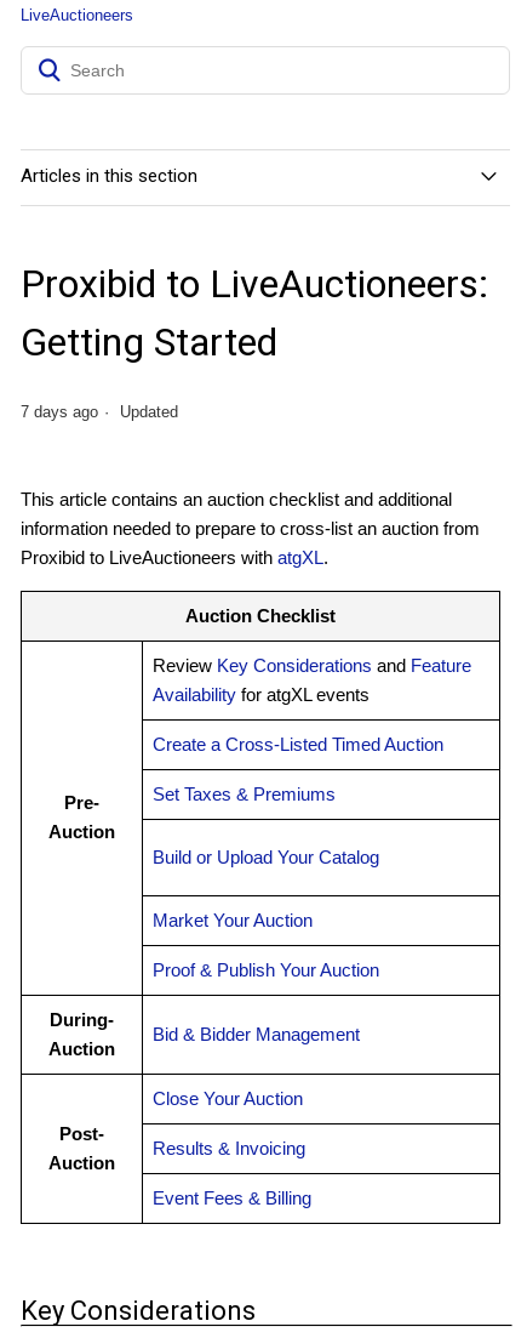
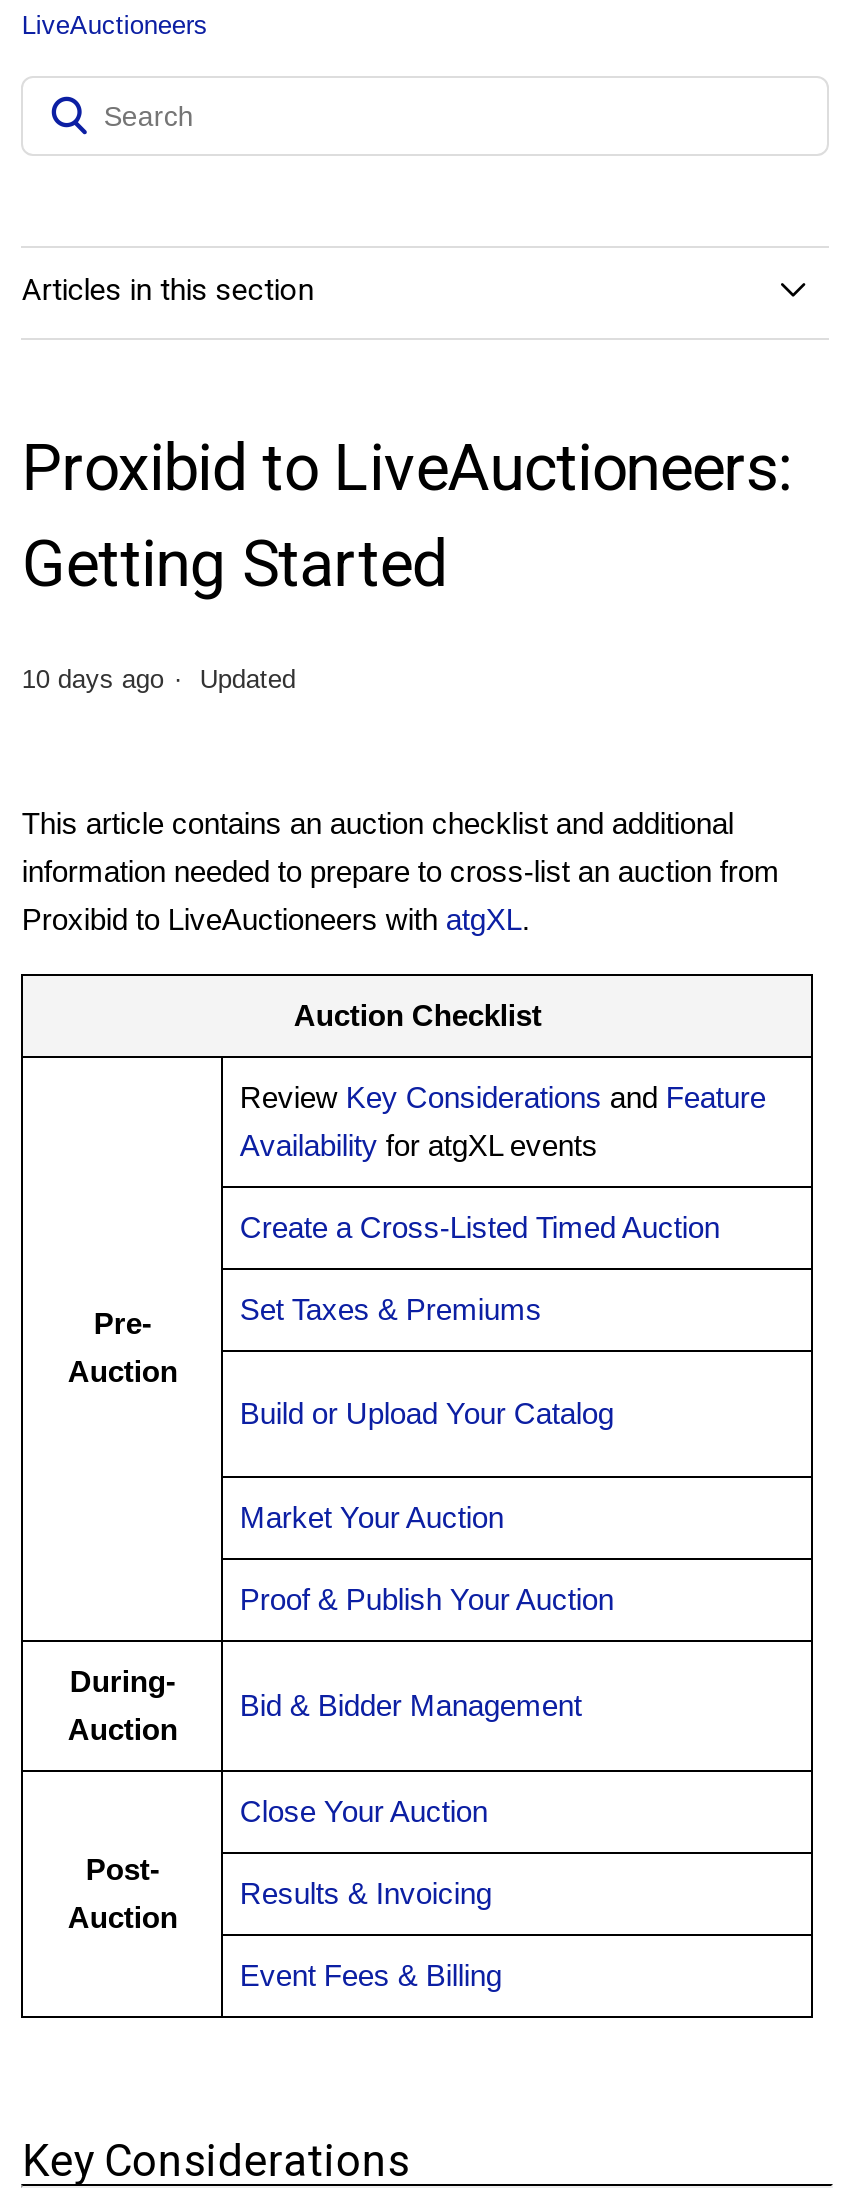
- 7 days ago Updated
+ 10 days ago Updated
